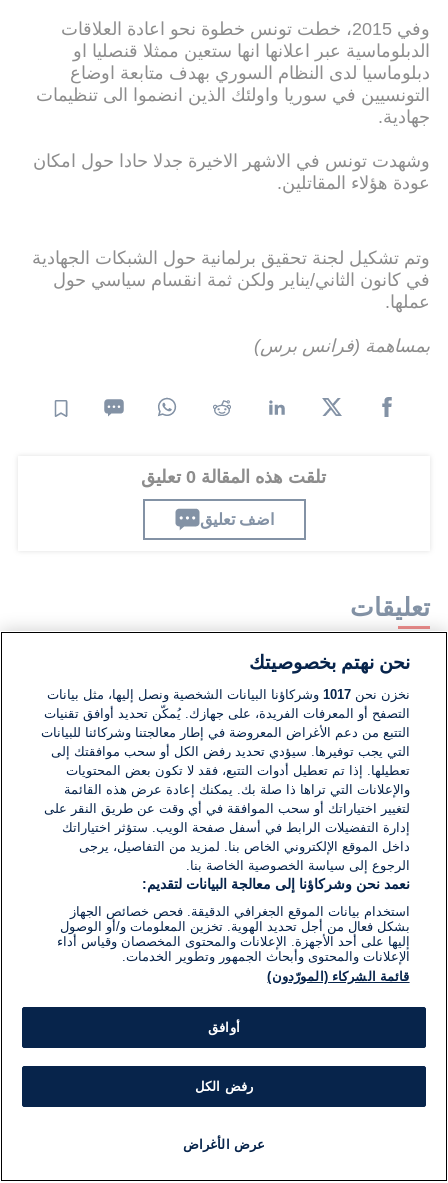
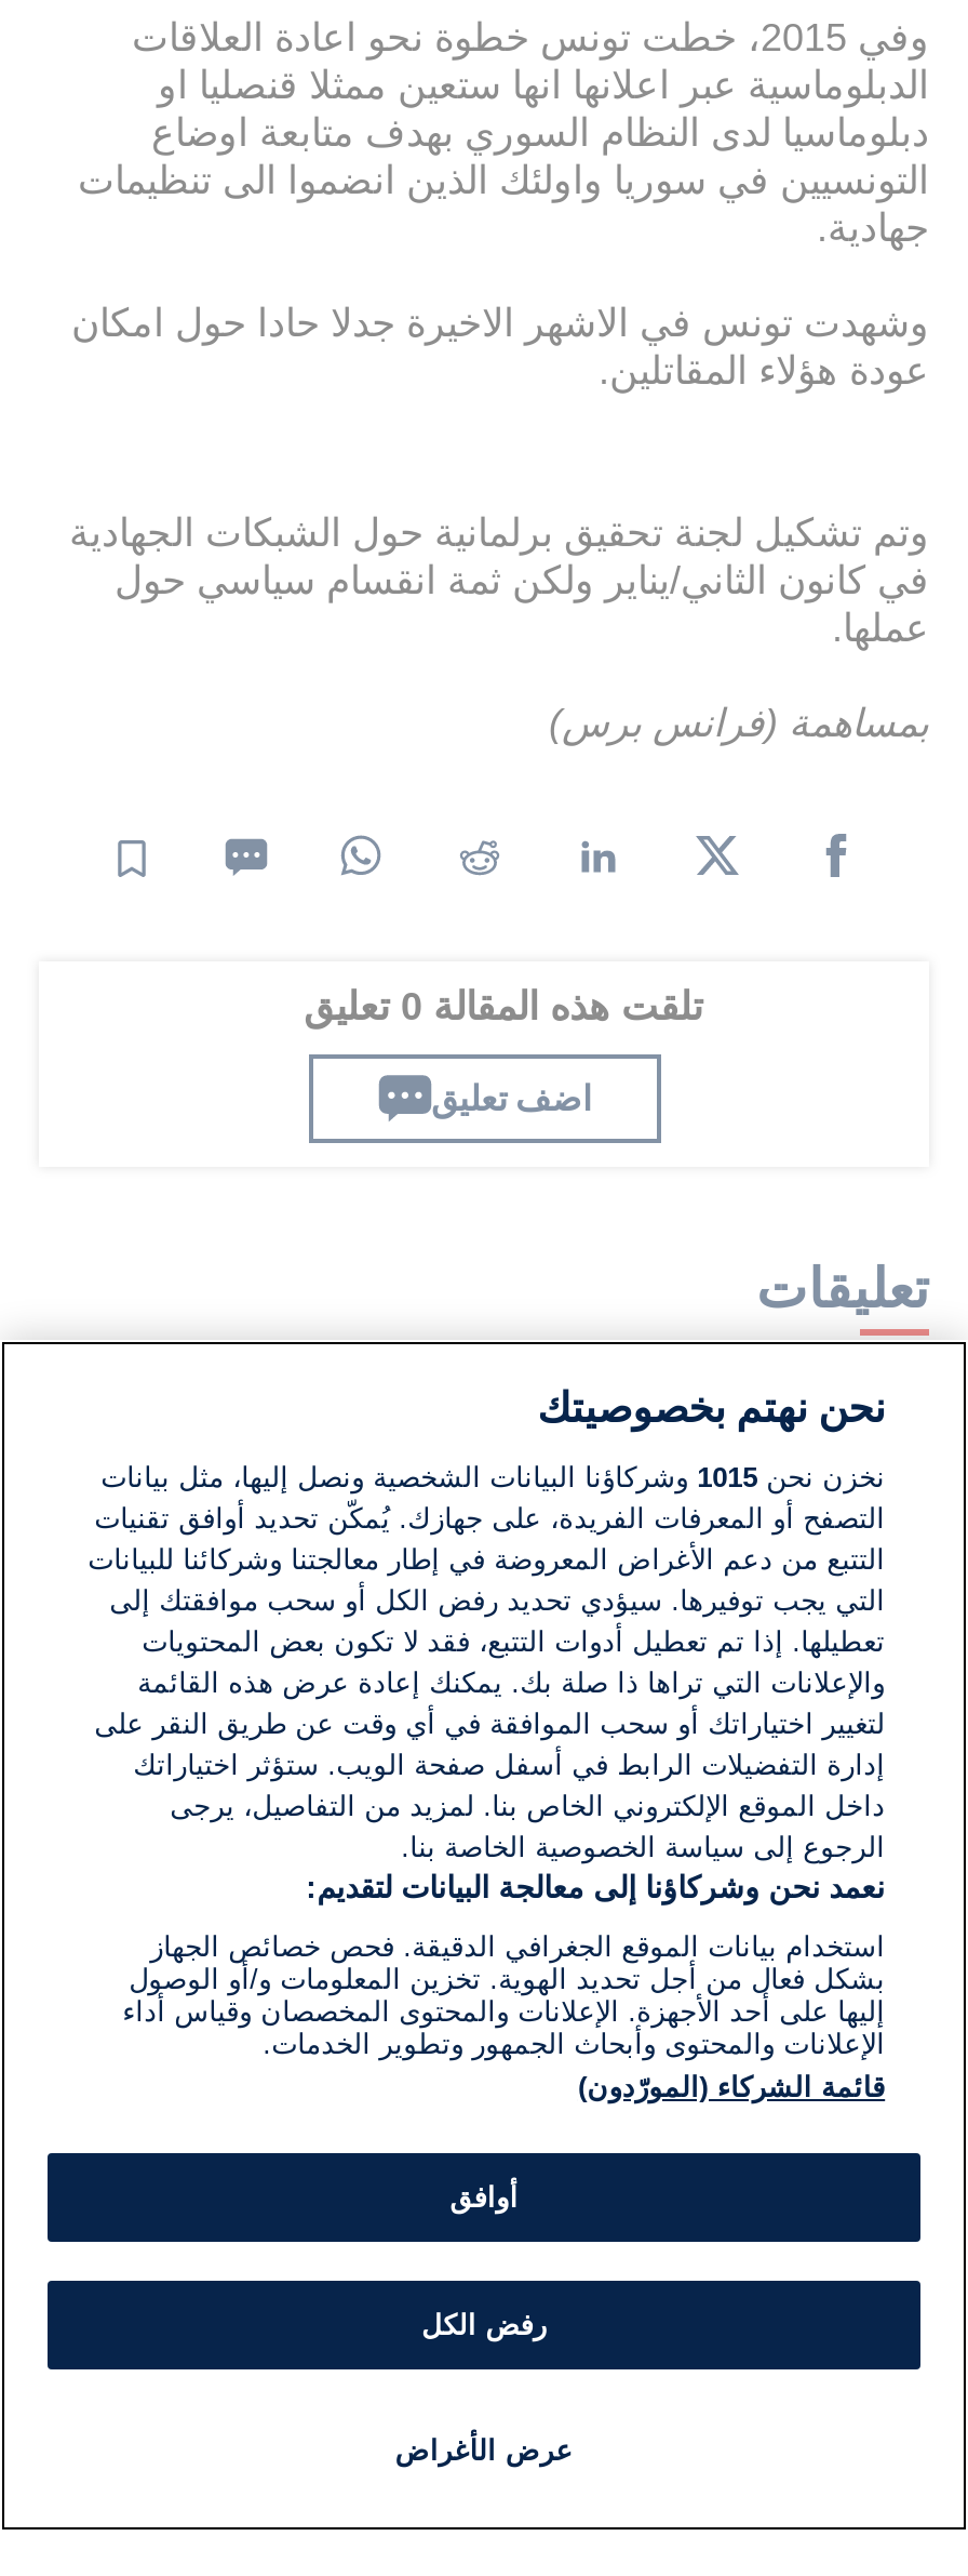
- نخزن نحن 1017 وشركاؤنا البيانات الشخصية ونصل إليها، مثل بيانات
+ نخزن نحن 1015 وشركاؤنا البيانات الشخصية ونصل إليها، مثل بيانات
